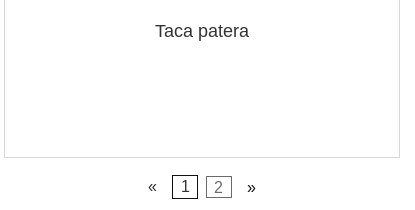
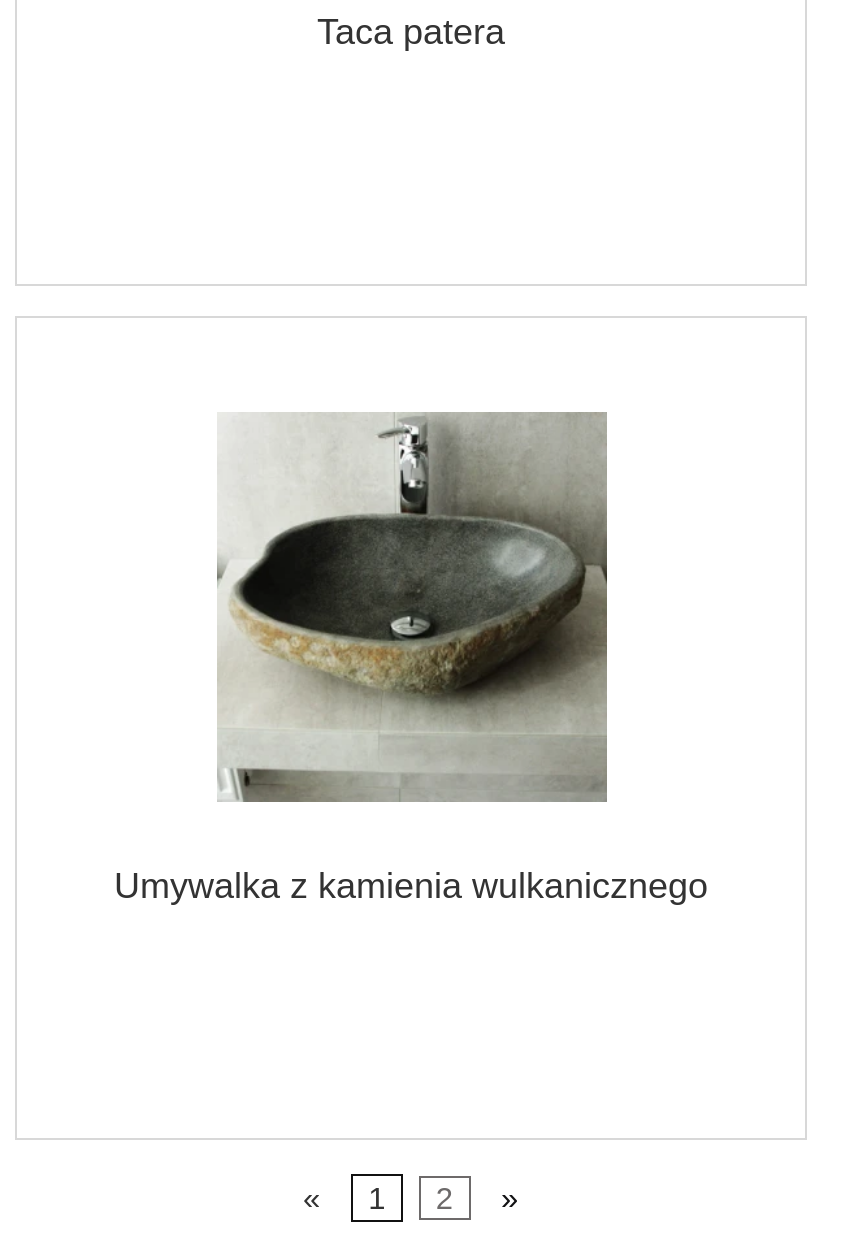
+ [image]
+ Umywalka z kamienia wulkanicznego
